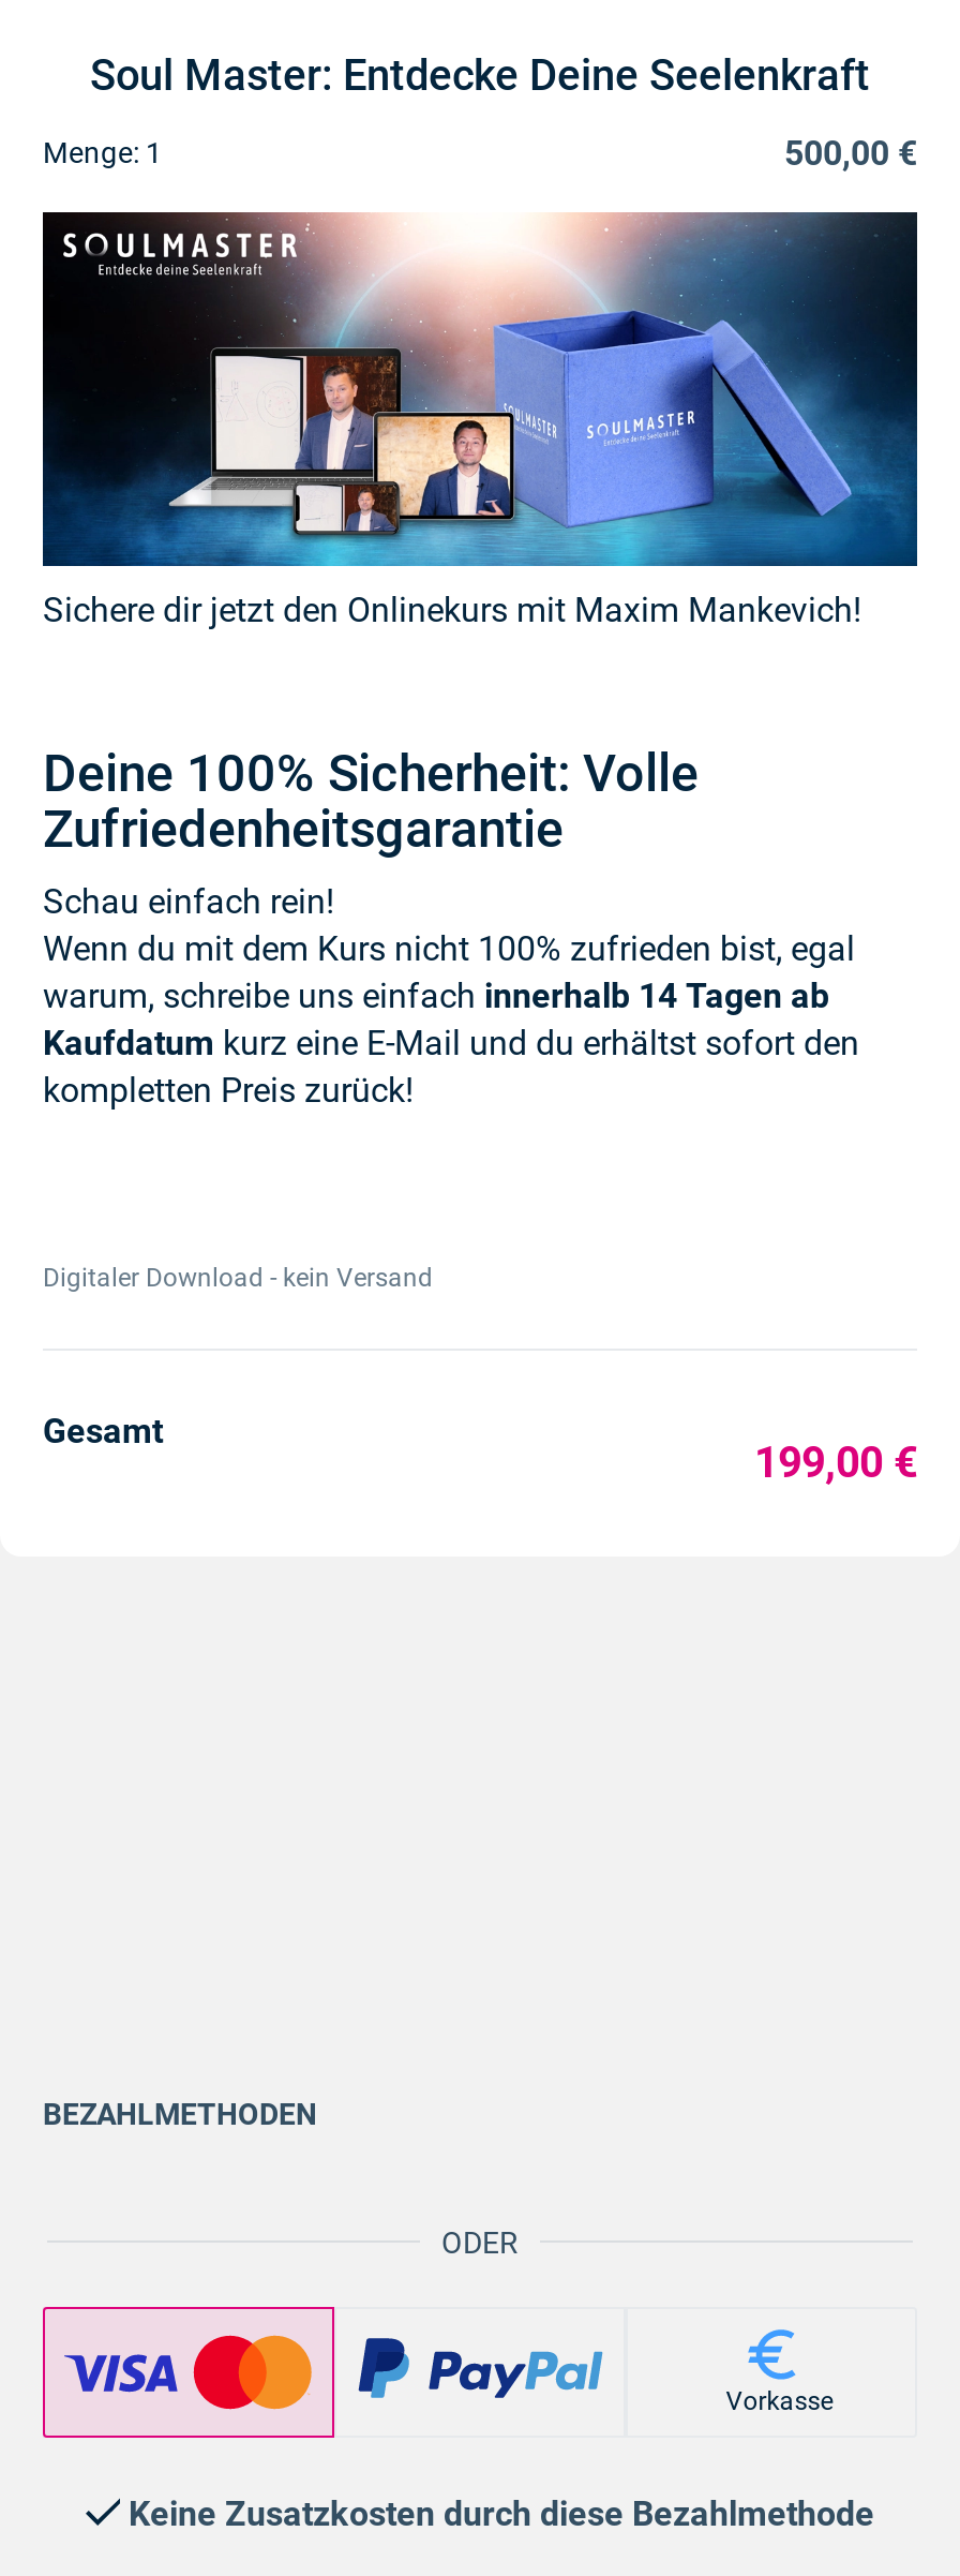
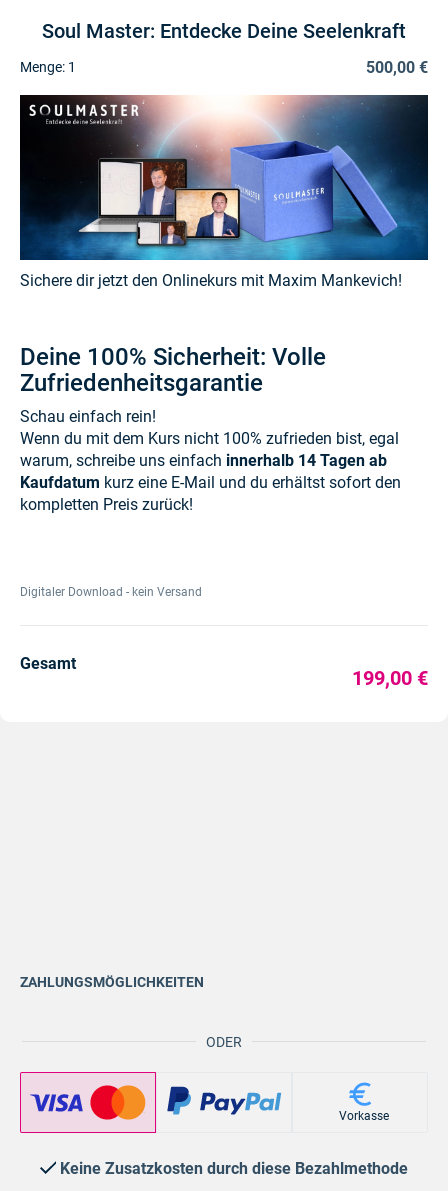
- BEZAHLMETHODEN
+ ZAHLUNGSMÖGLICHKEITEN
